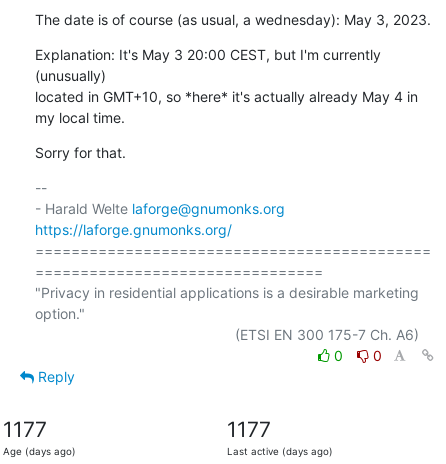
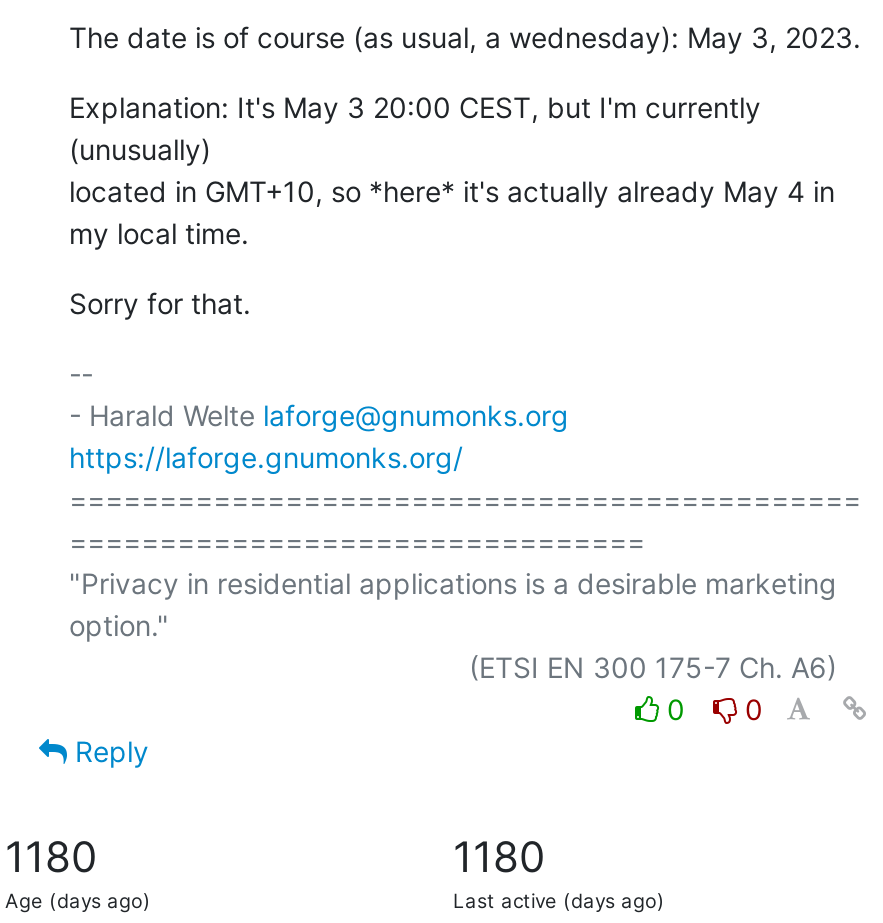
- 1177
+ 1180

- 1177
+ 1180
